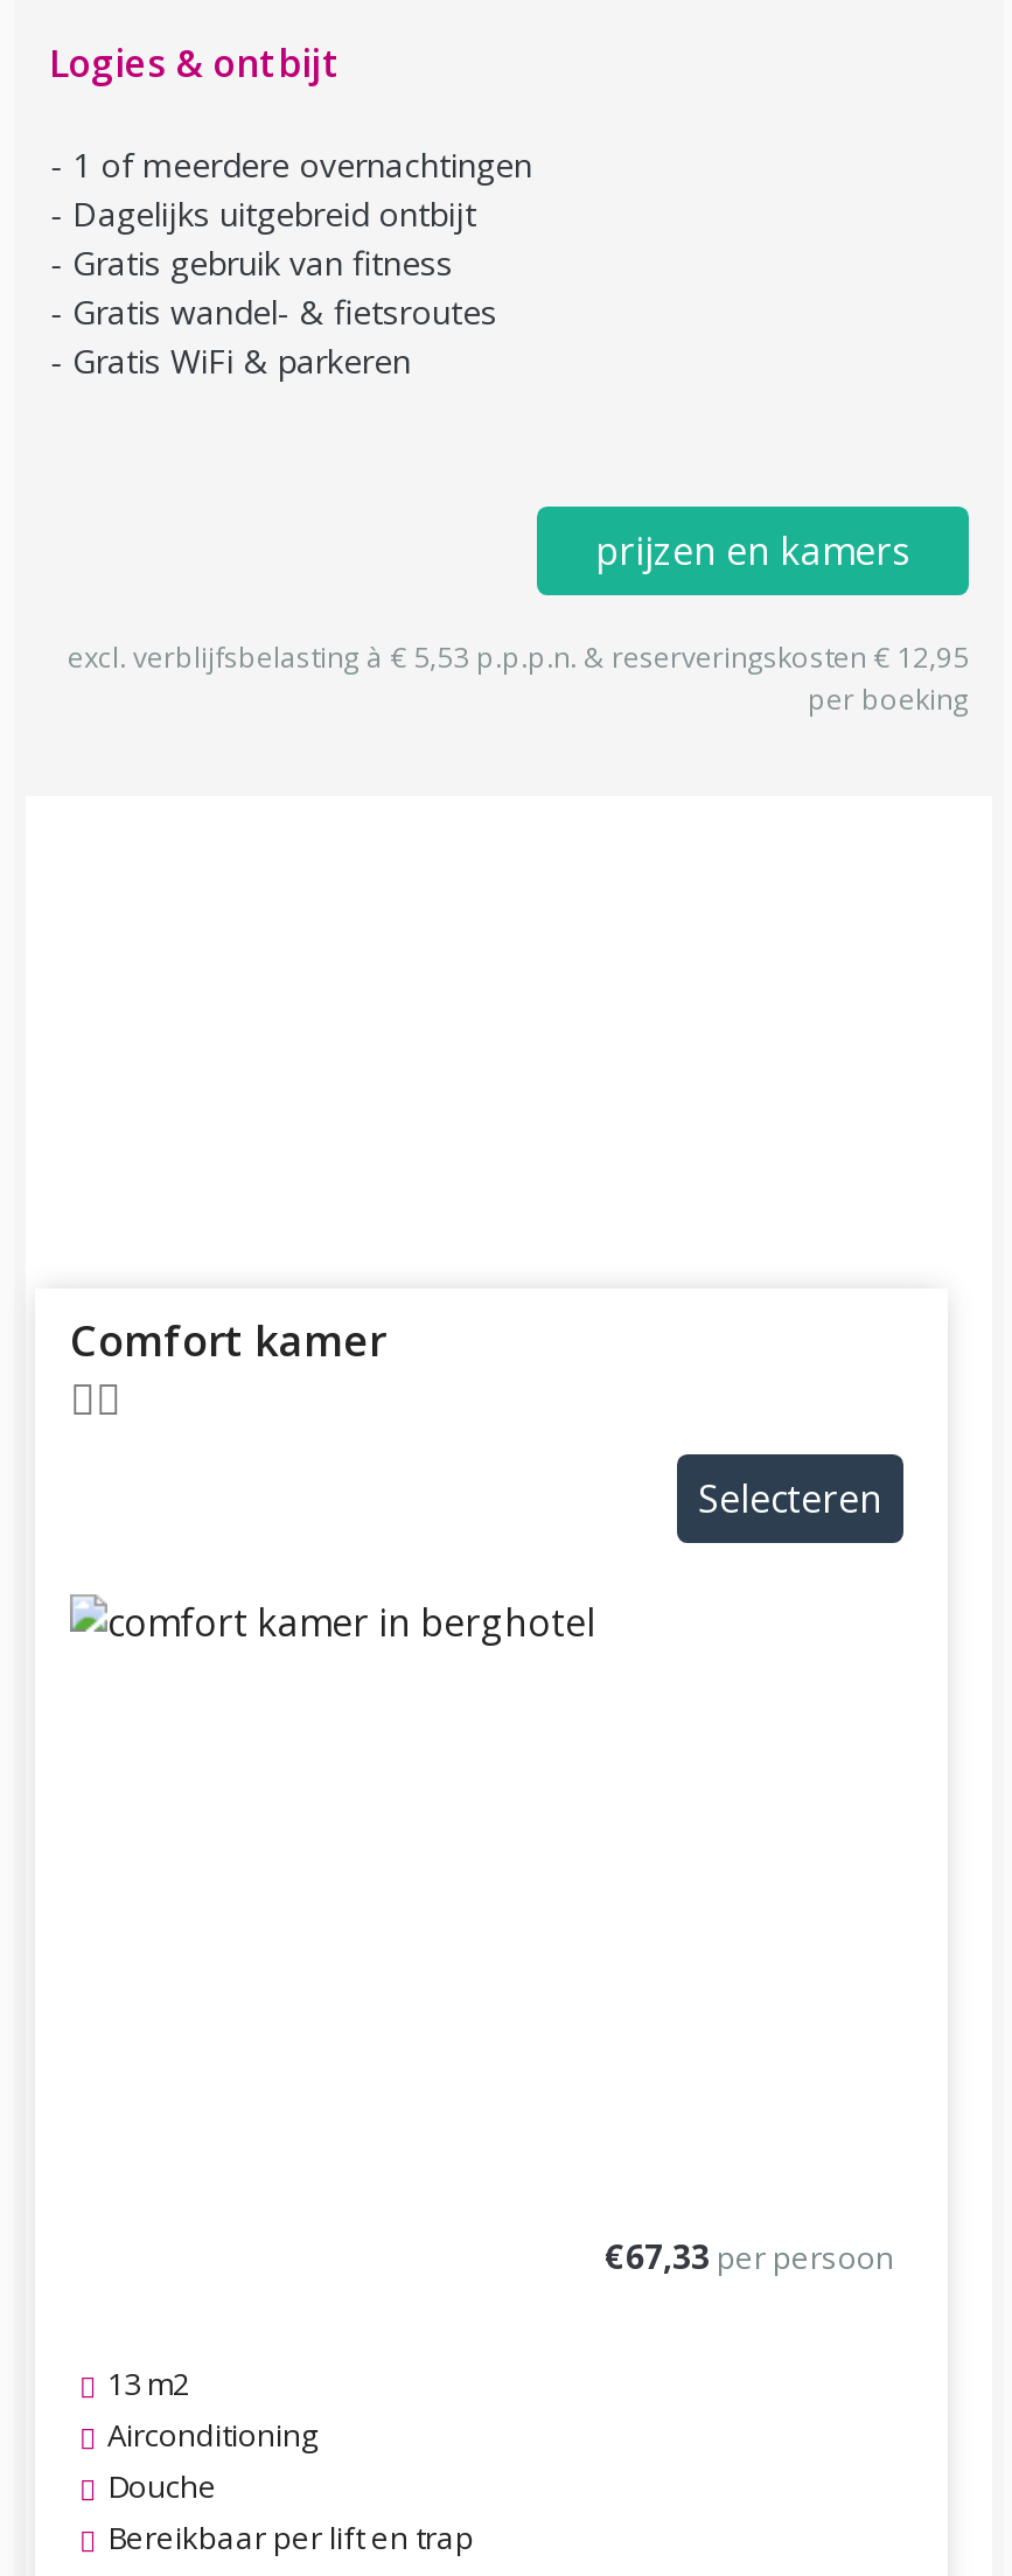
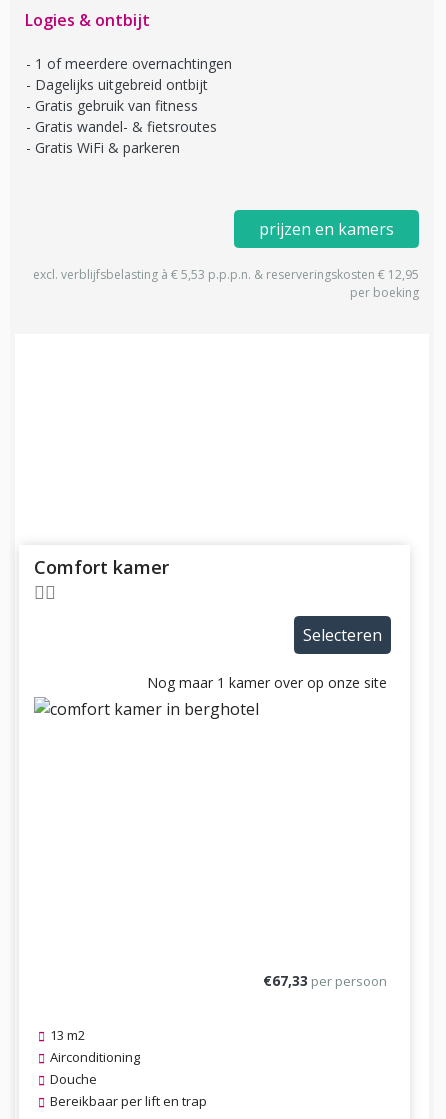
+ Nog maar 1 kamer over op onze site
